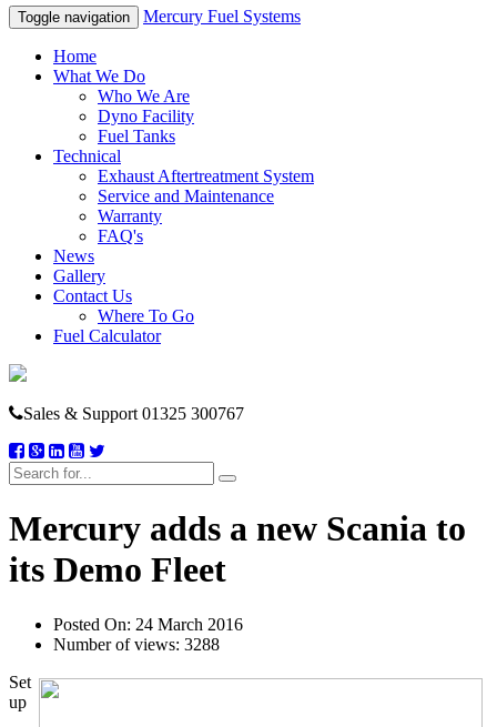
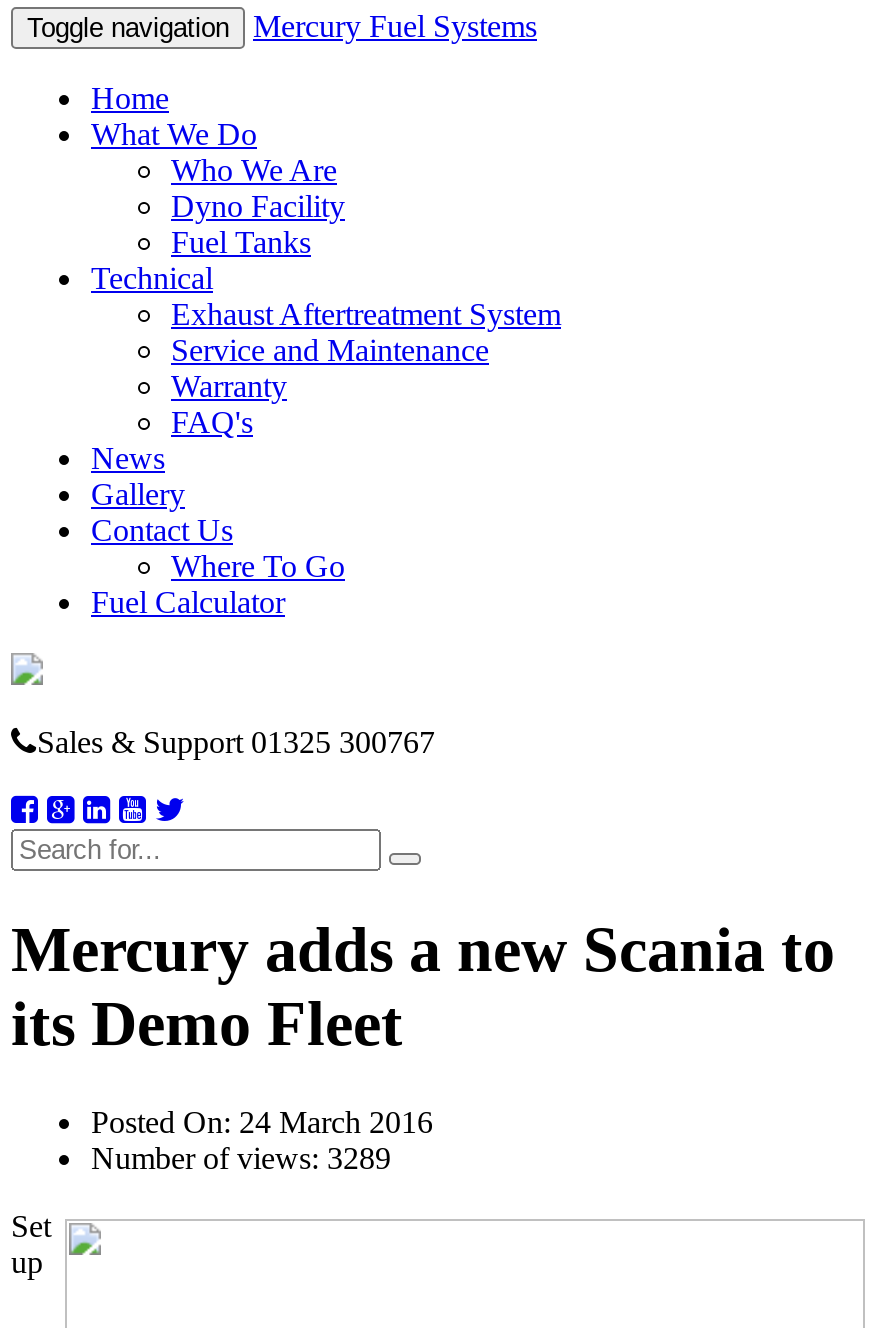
- Number of views: 3288
+ Number of views: 3289
